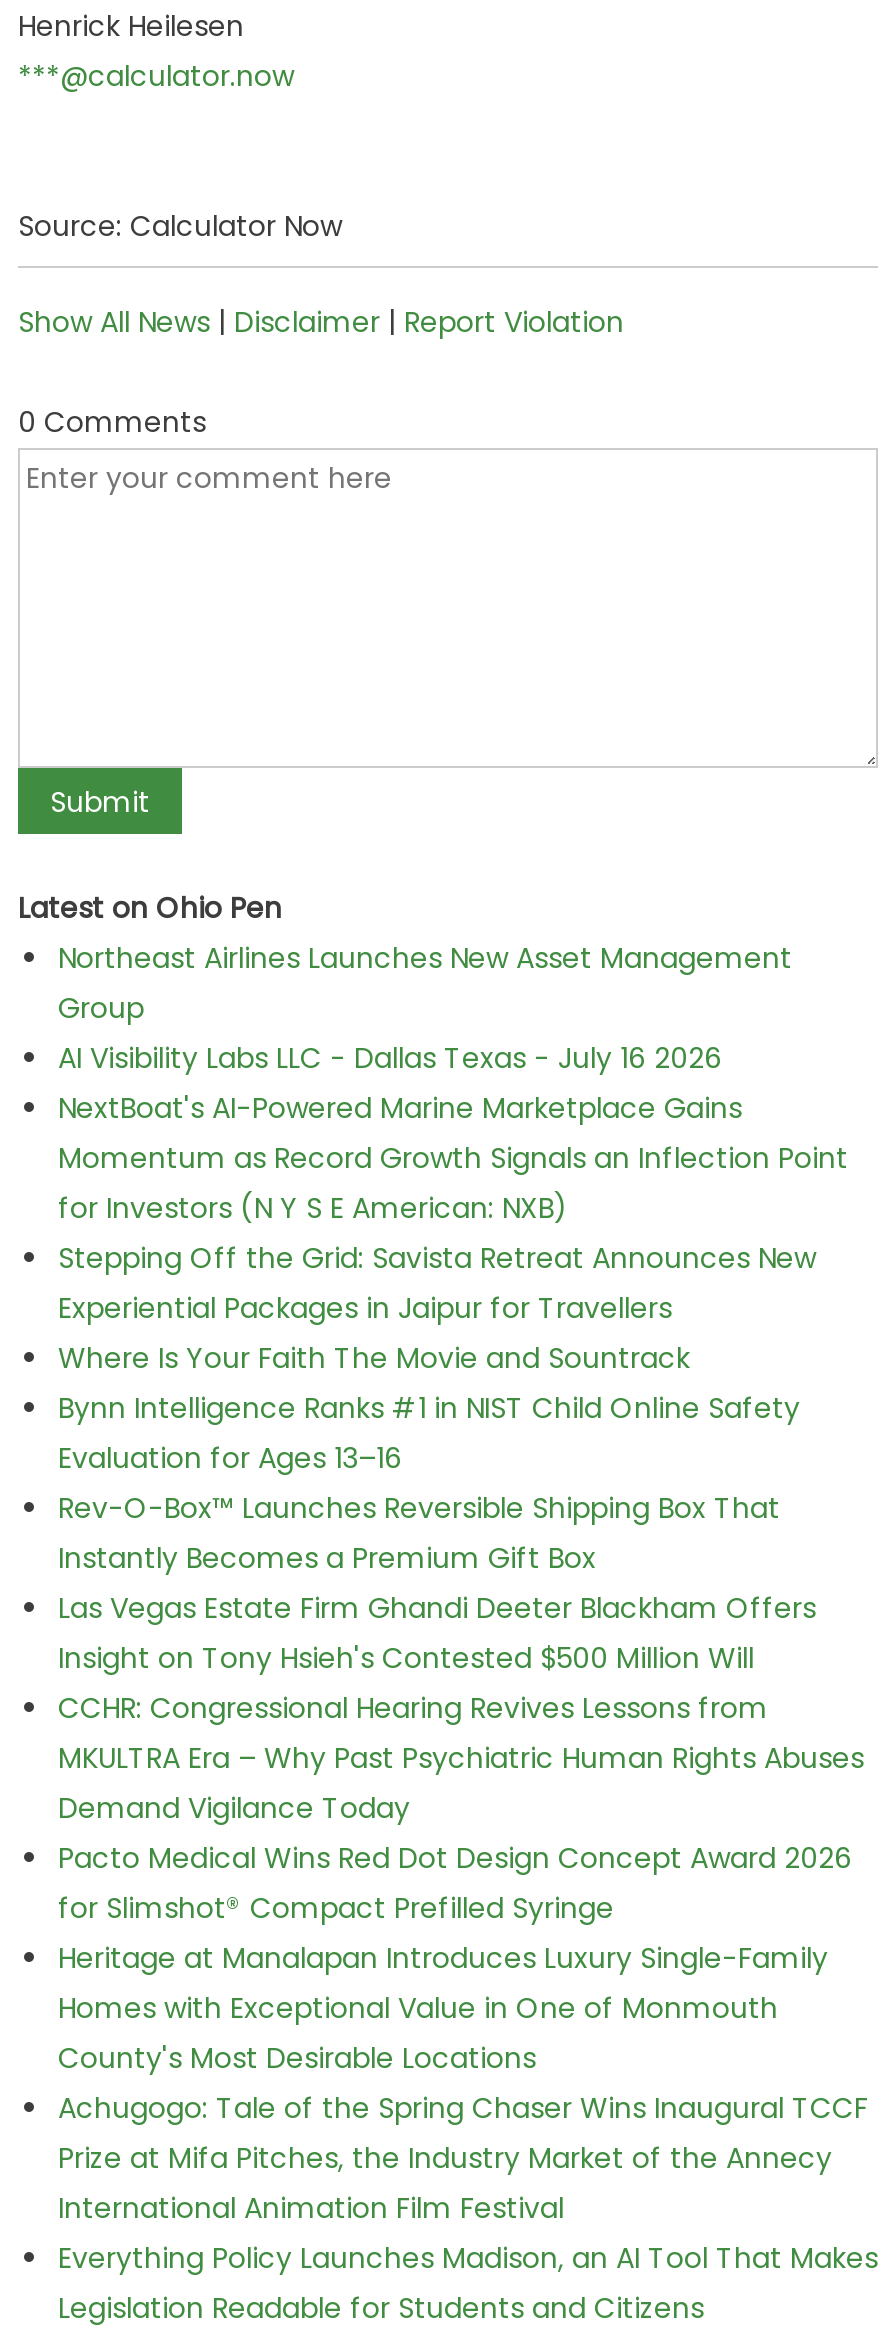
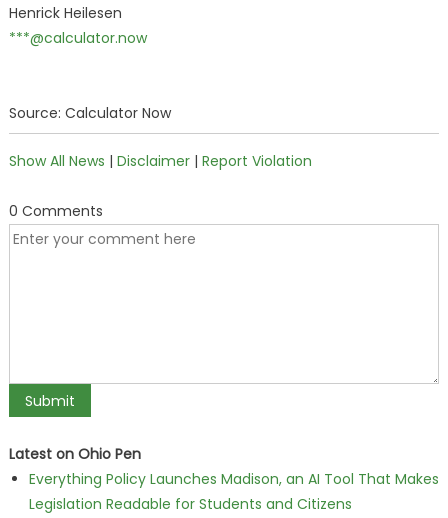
- Northeast Airlines Launches New Asset Management
- Group
- AI Visibility Labs LLC - Dallas Texas - July 16 2026
- NextBoat's AI-Powered Marine Marketplace Gains
- Momentum as Record Growth Signals an Inflection Point
- for Investors (N Y S E American: NXB)
- Stepping Off the Grid: Savista Retreat Announces New
- Experiential Packages in Jaipur for Travellers
- Where Is Your Faith The Movie and Sountrack
- Bynn Intelligence Ranks #1 in NIST Child Online Safety
- Evaluation for Ages 13–16
- Rev-O-Box™ Launches Reversible Shipping Box That
- Instantly Becomes a Premium Gift Box
- Las Vegas Estate Firm Ghandi Deeter Blackham Offers
- Insight on Tony Hsieh's Contested $500 Million Will
- CCHR: Congressional Hearing Revives Lessons from
- MKULTRA Era – Why Past Psychiatric Human Rights Abuses
- Demand Vigilance Today
- Pacto Medical Wins Red Dot Design Concept Award 2026
- for Slimshot® Compact Prefilled Syringe
- Heritage at Manalapan Introduces Luxury Single-Family
- Homes with Exceptional Value in One of Monmouth
- County's Most Desirable Locations
- Achugogo: Tale of the Spring Chaser Wins Inaugural TCCF
- Prize at Mifa Pitches, the Industry Market of the Annecy
- International Animation Film Festival
